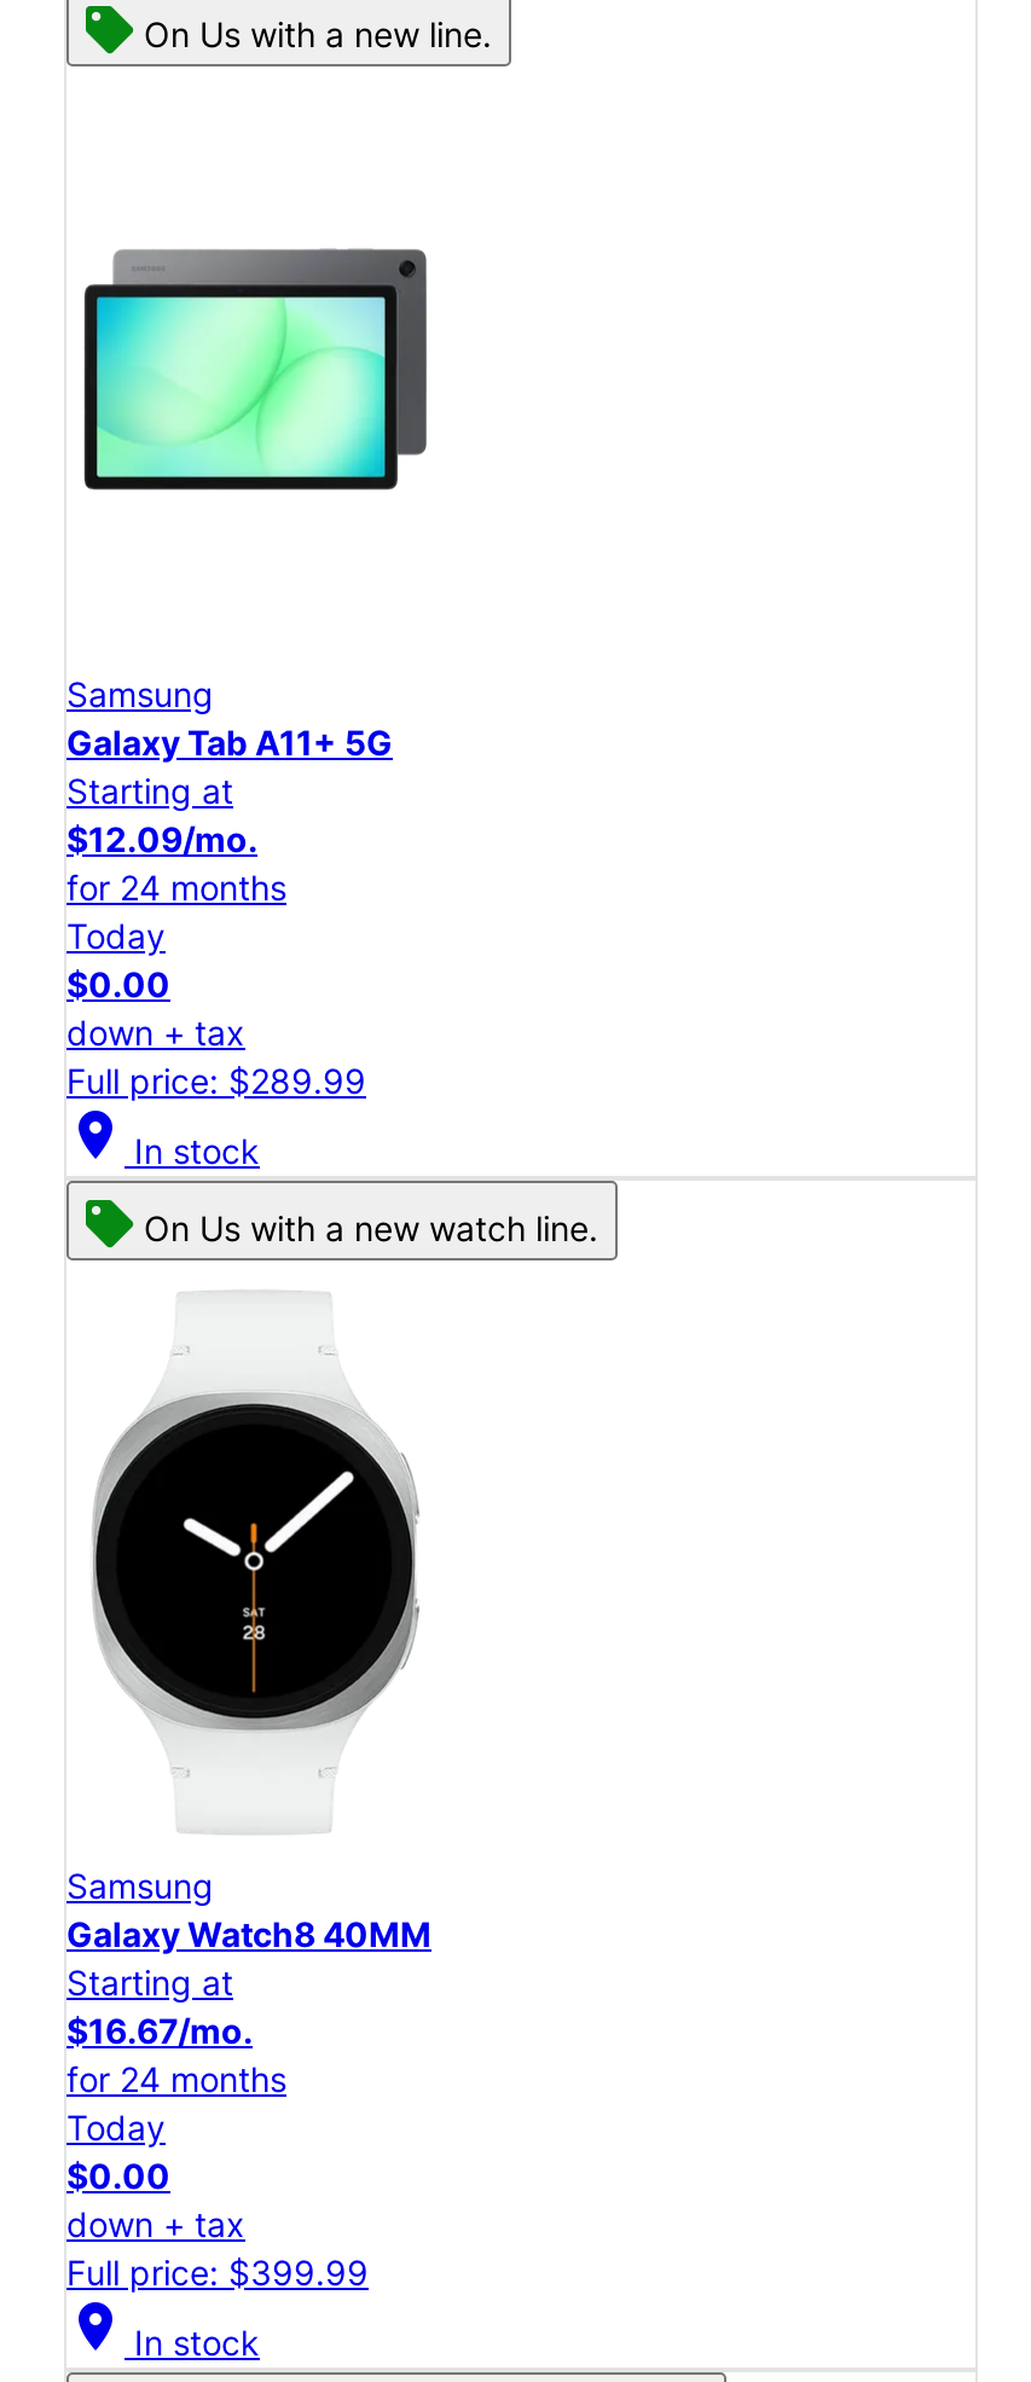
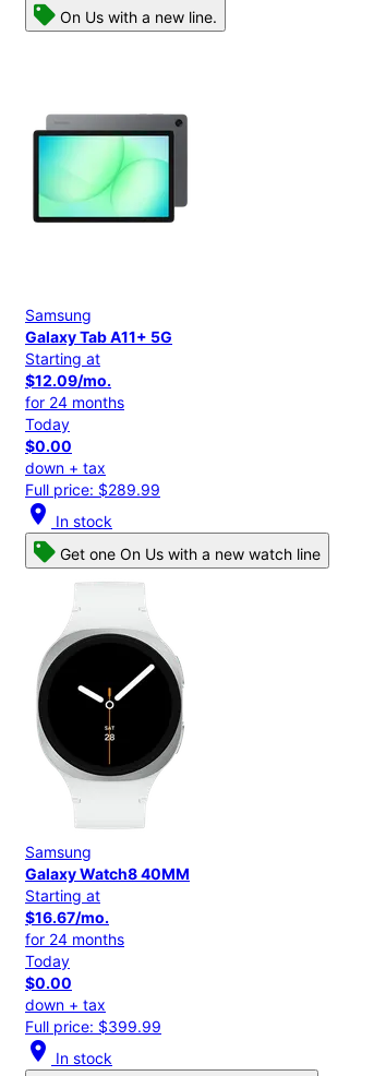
- On Us with a new watch line.
+ Get one On Us with a new watch line
